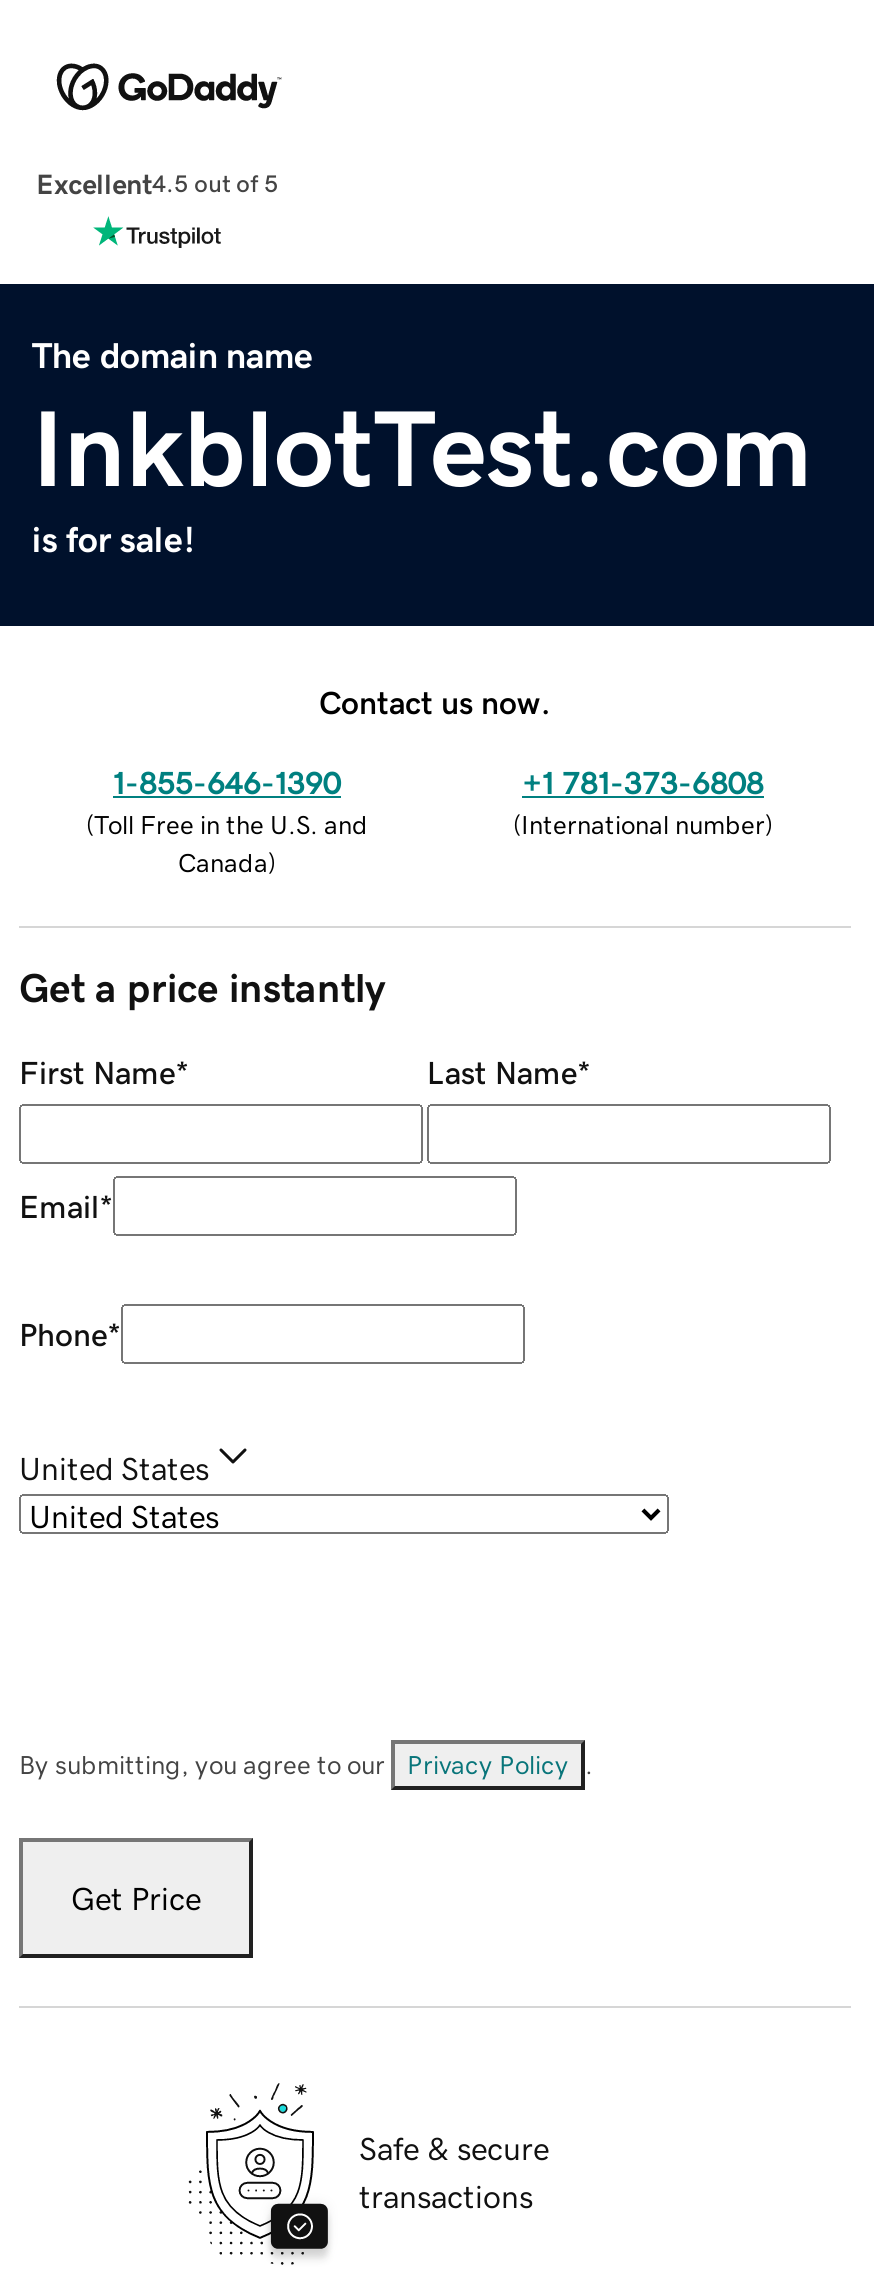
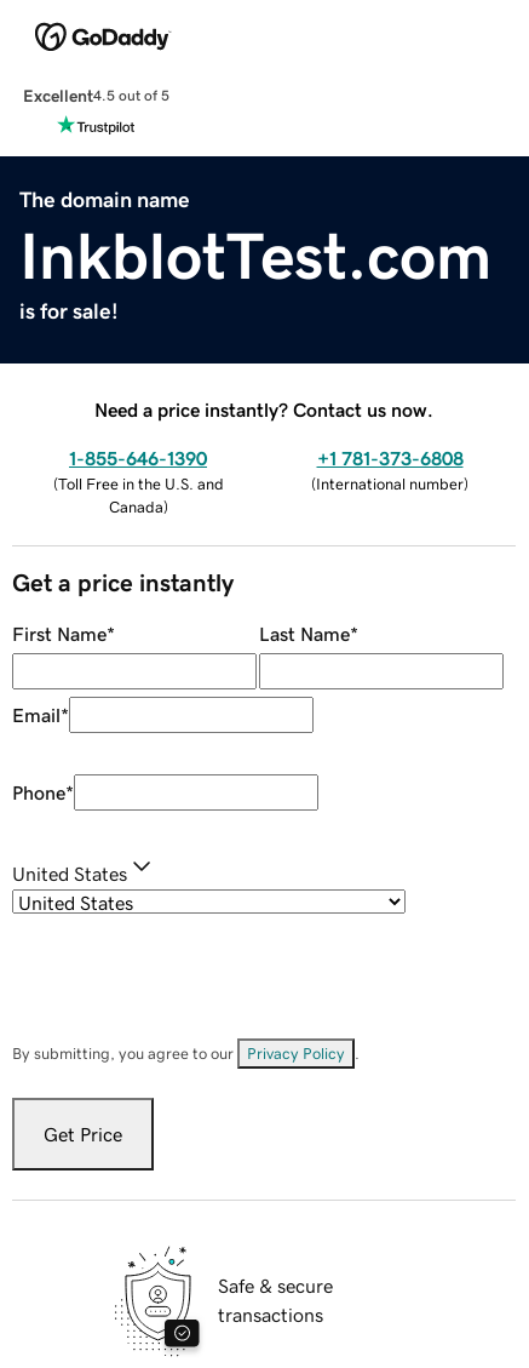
- Contact us now.
+ Need a price instantly? Contact us now.
